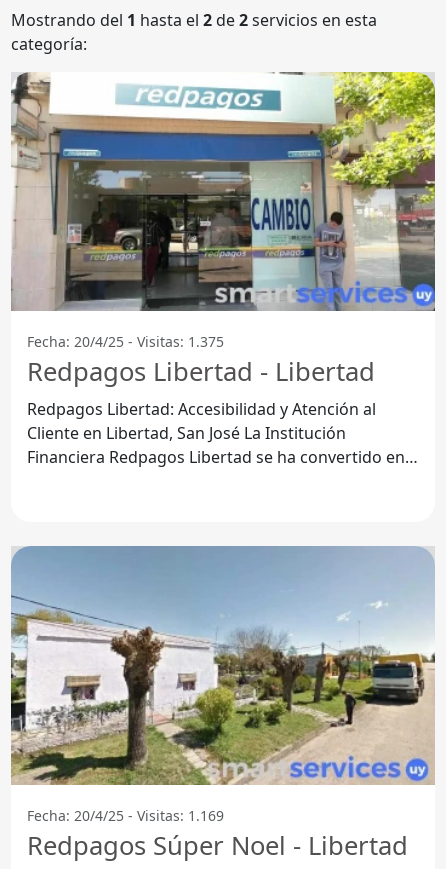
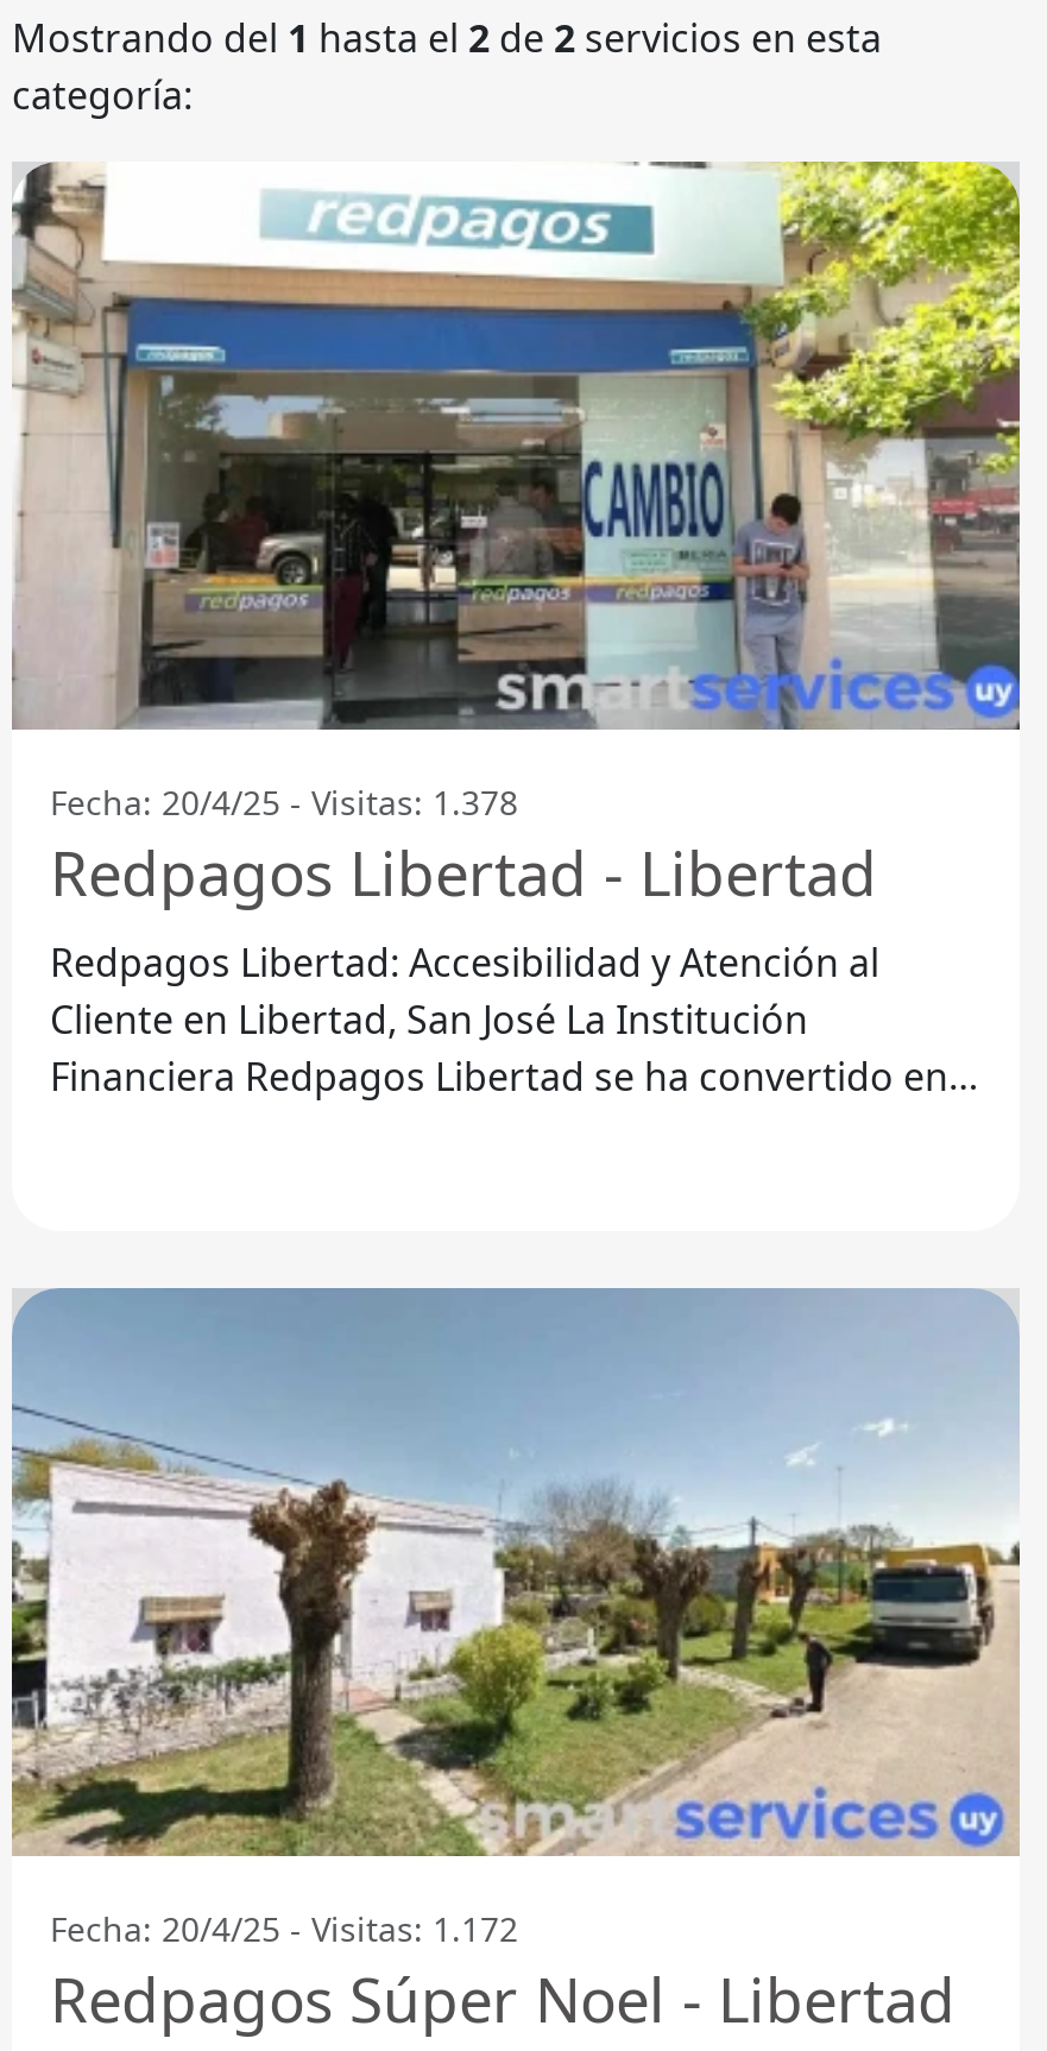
- Fecha: 20/4/25 - Visitas: 1.375
+ Fecha: 20/4/25 - Visitas: 1.378

- Fecha: 20/4/25 - Visitas: 1.169
+ Fecha: 20/4/25 - Visitas: 1.172
